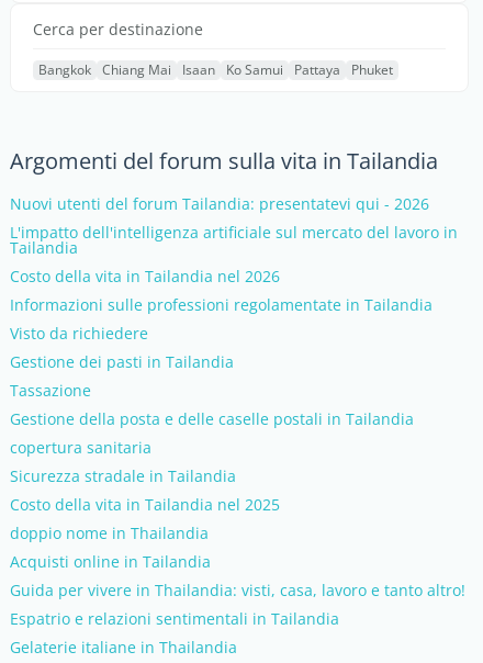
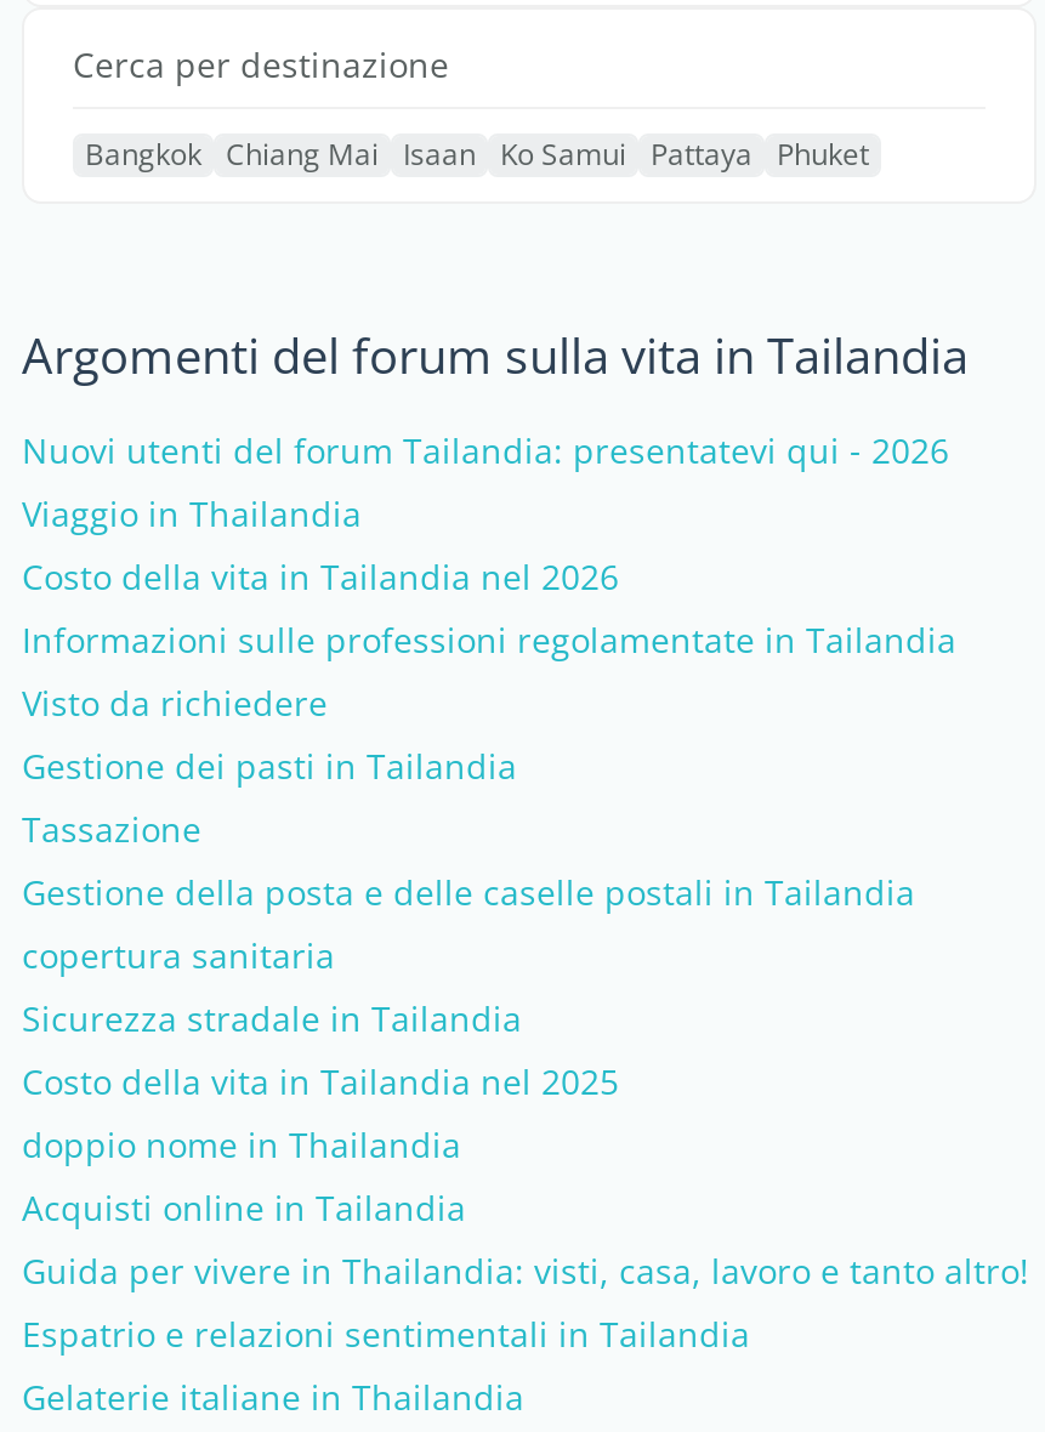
- L'impatto dell'intelligenza artificiale sul mercato del lavoro in
- Tailandia
+ Viaggio in Thailandia
